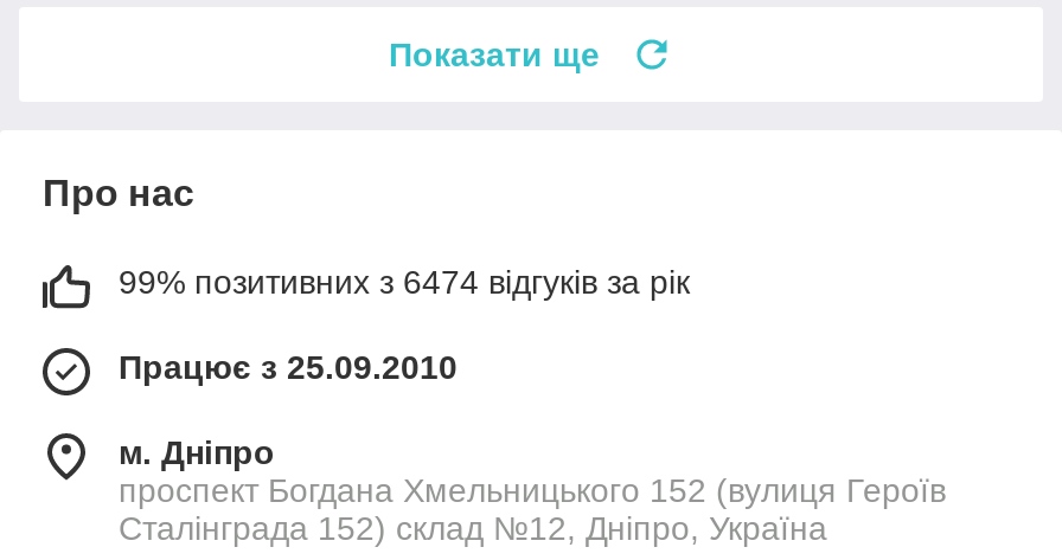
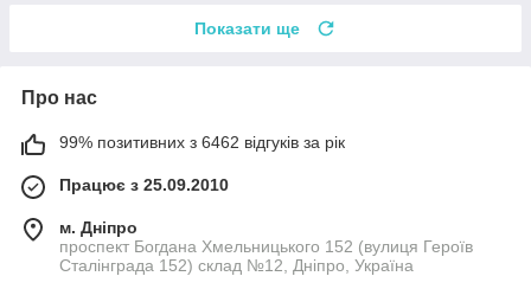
- 99% позитивних з 6474 відгуків за рік
+ 99% позитивних з 6462 відгуків за рік
